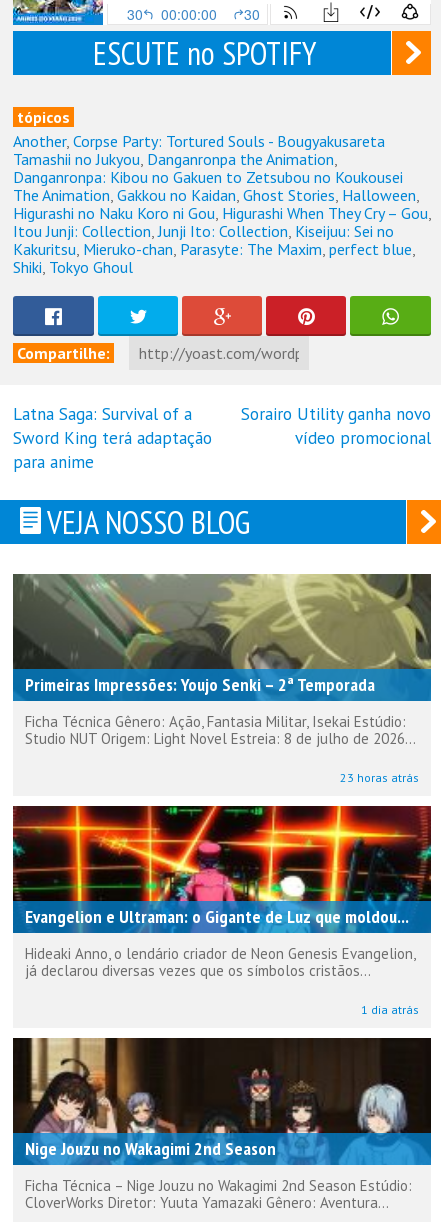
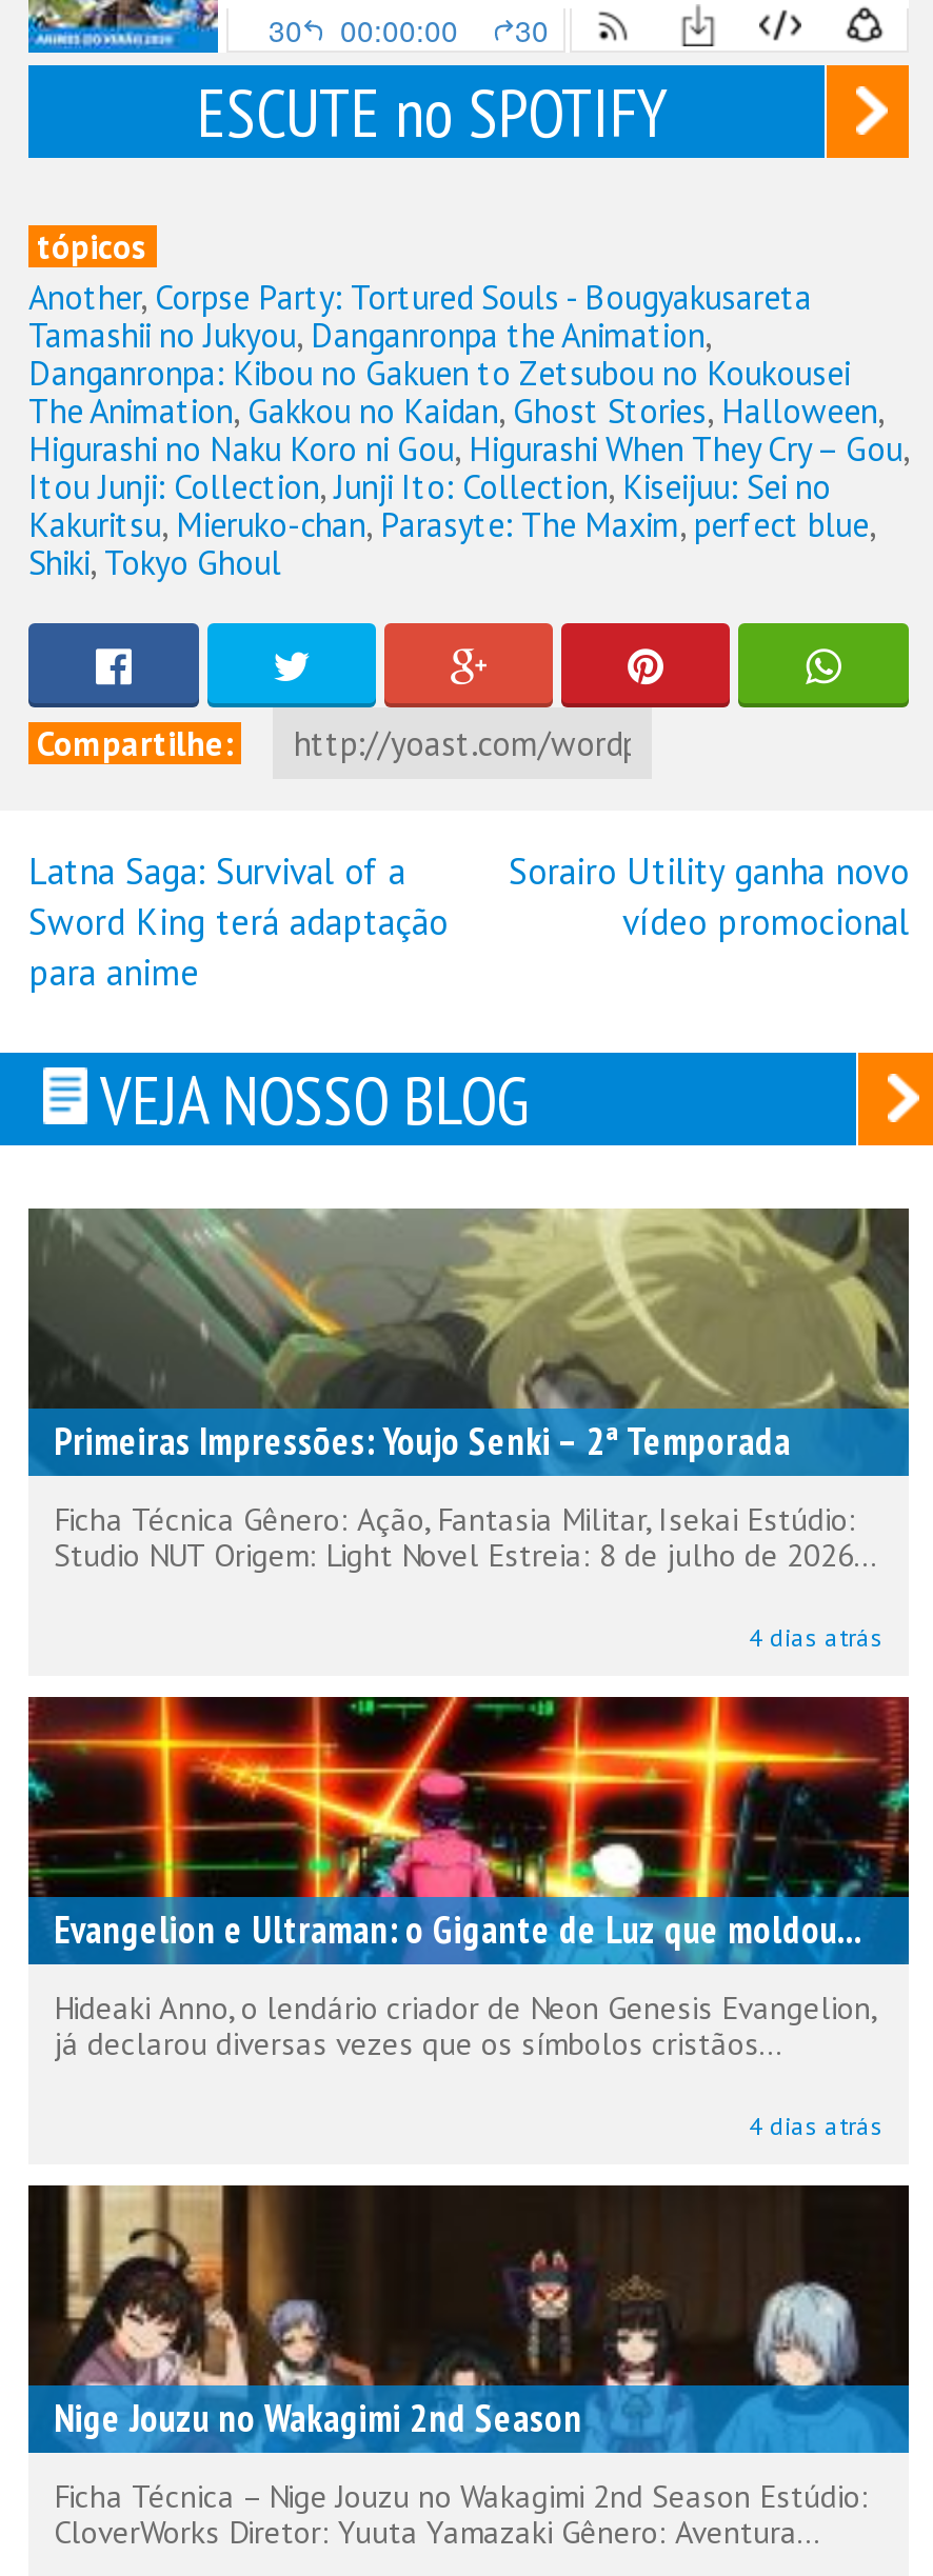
- 23 horas atrás
+ 4 dias atrás

- 1 dia atrás
+ 4 dias atrás
